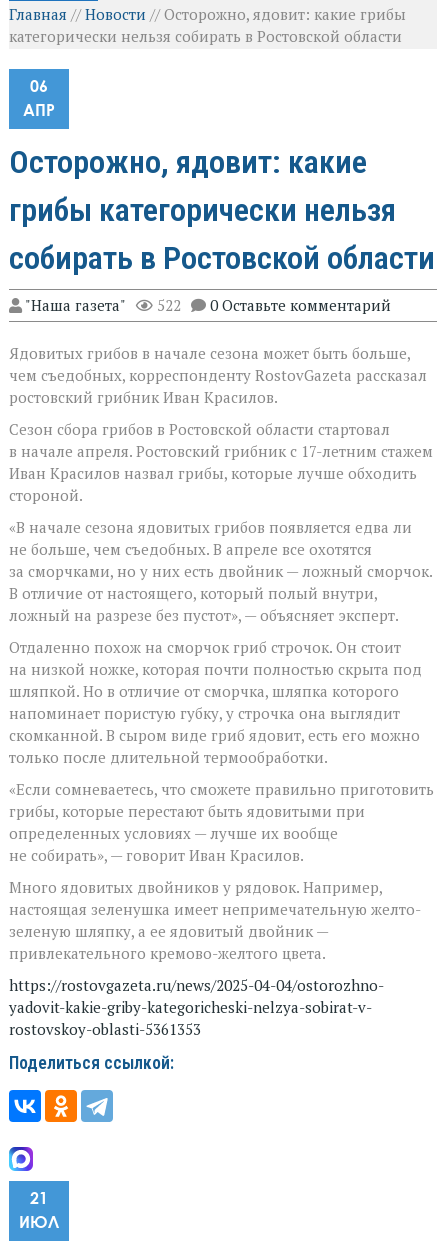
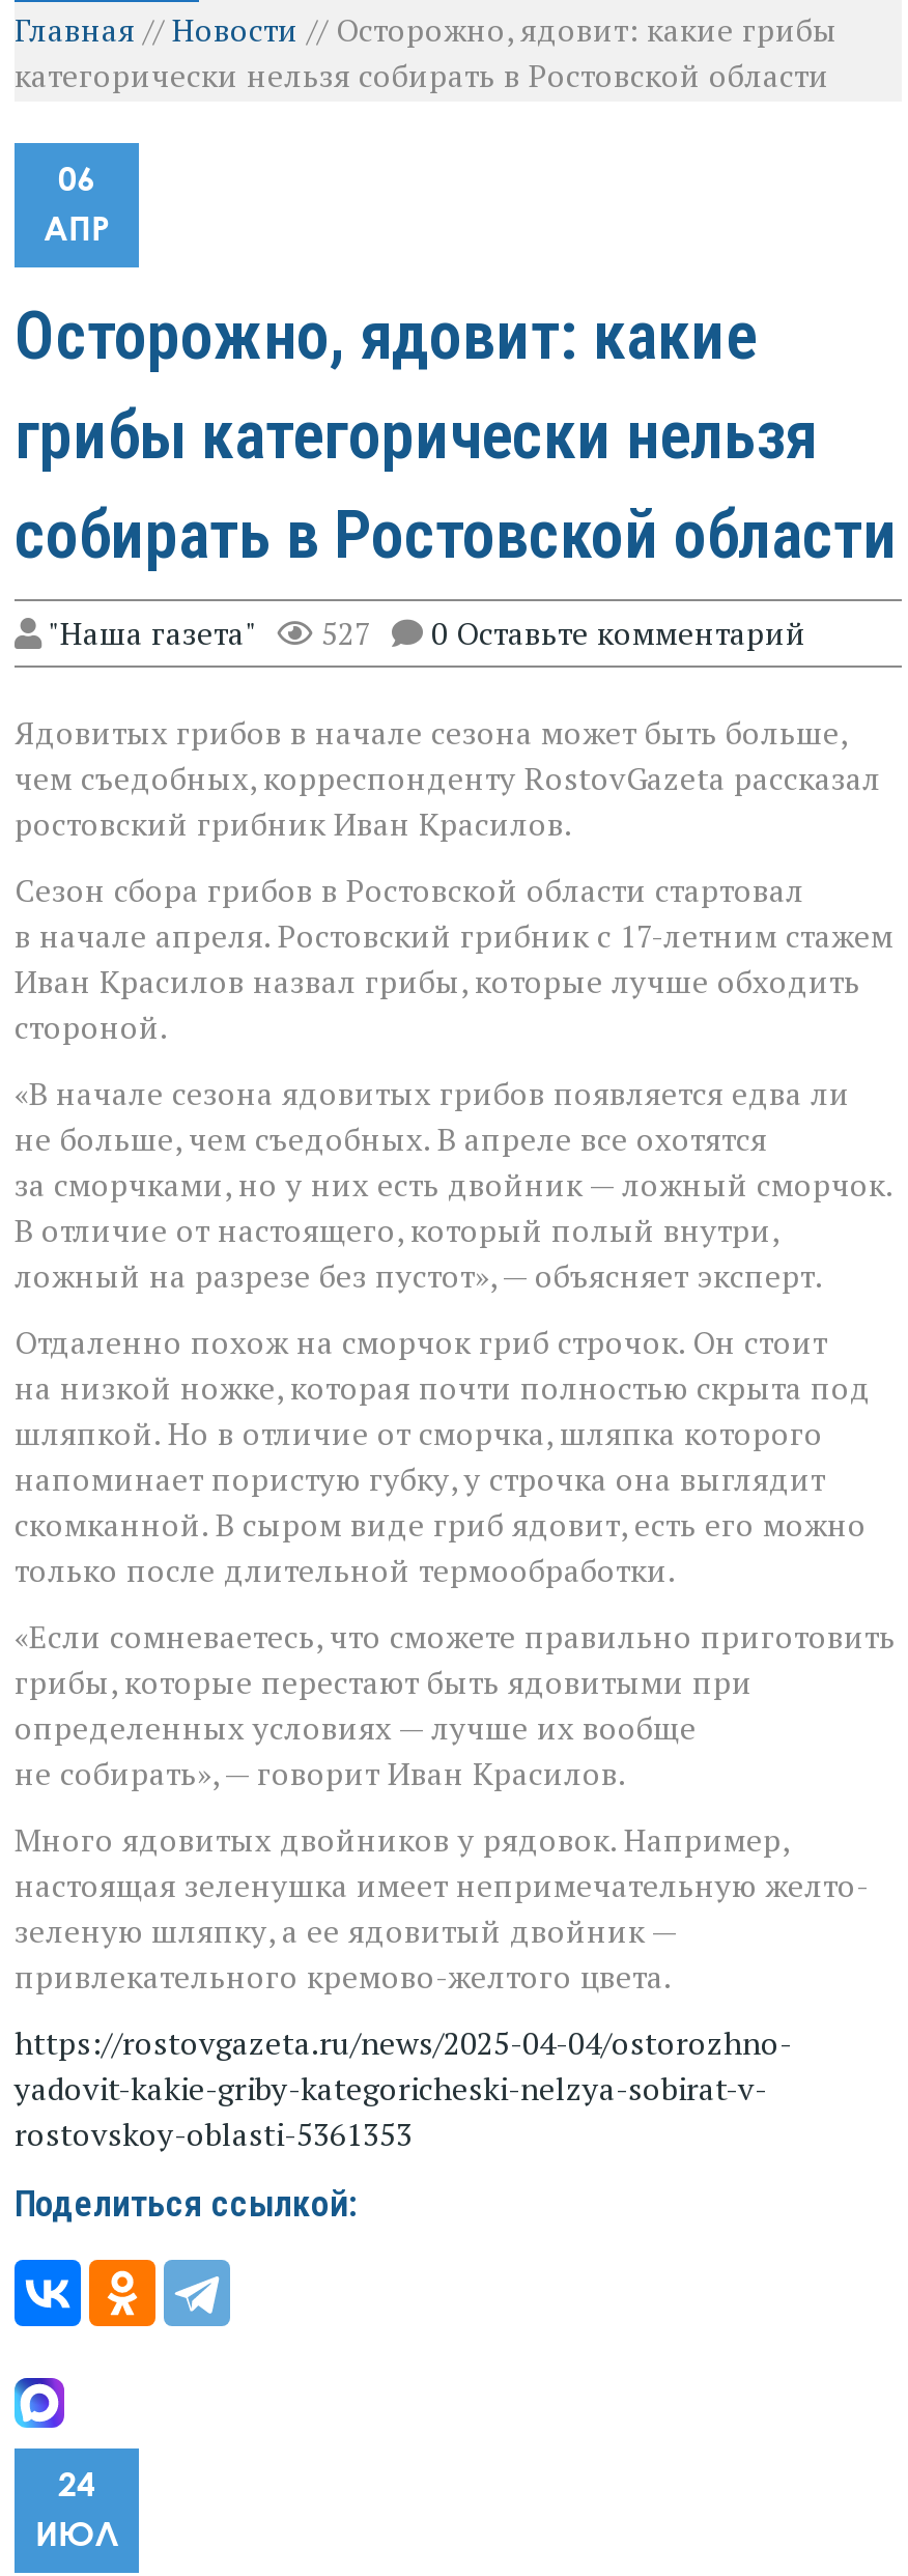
- "Наша газета" 522 0 Оставьте комментарий
+ "Наша газета" 527 0 Оставьте комментарий

- 21
+ 24
